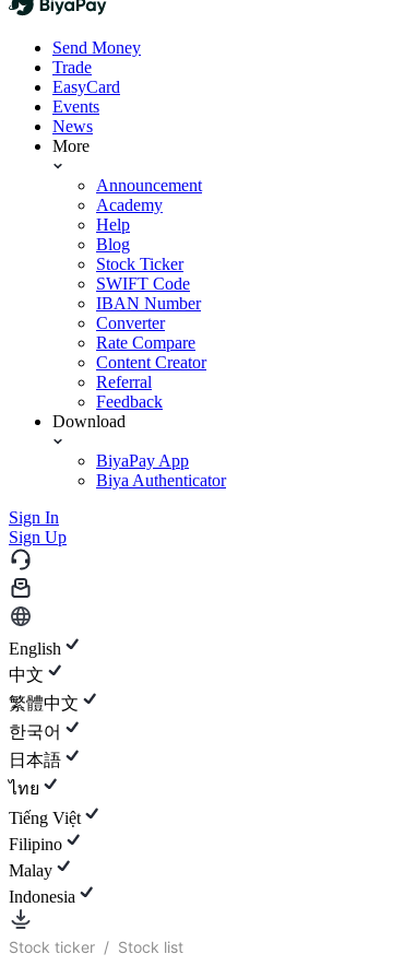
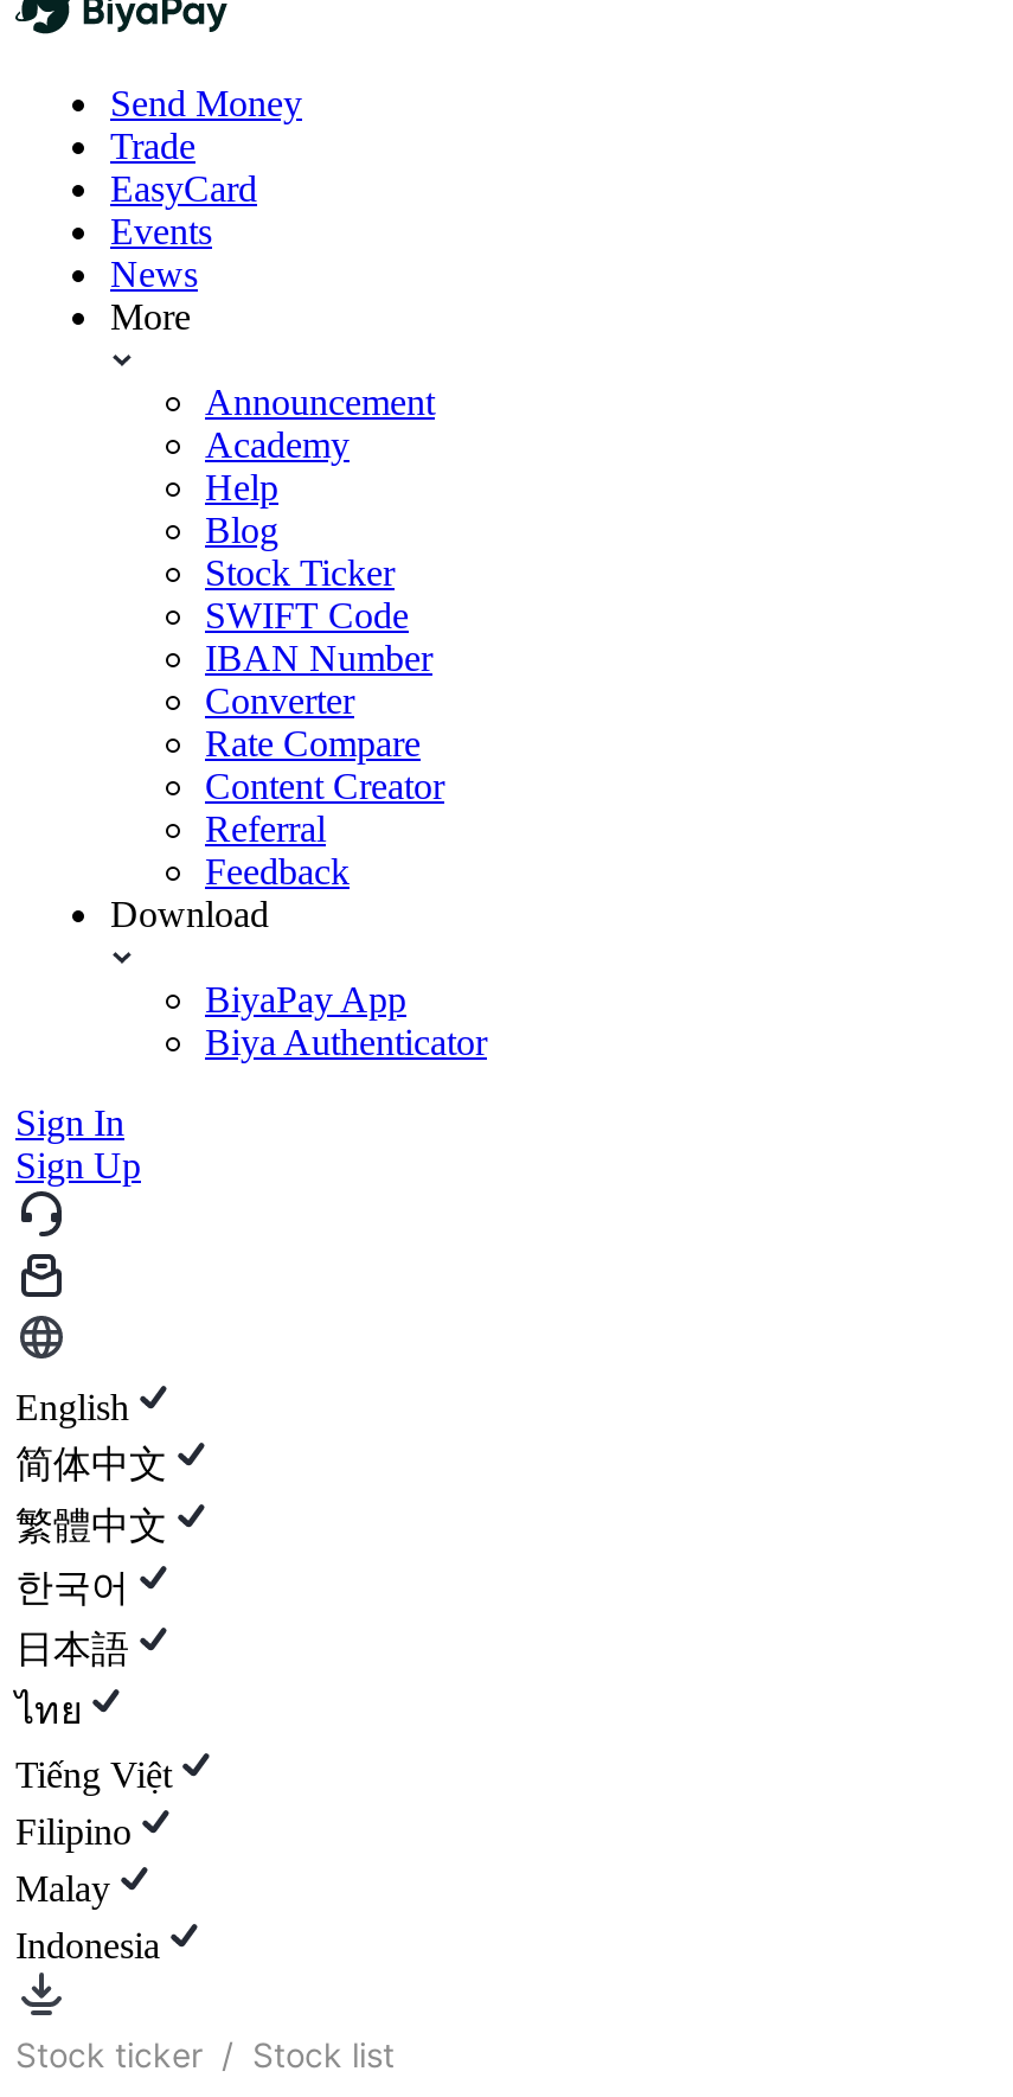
- 中文
+ 简体中文
